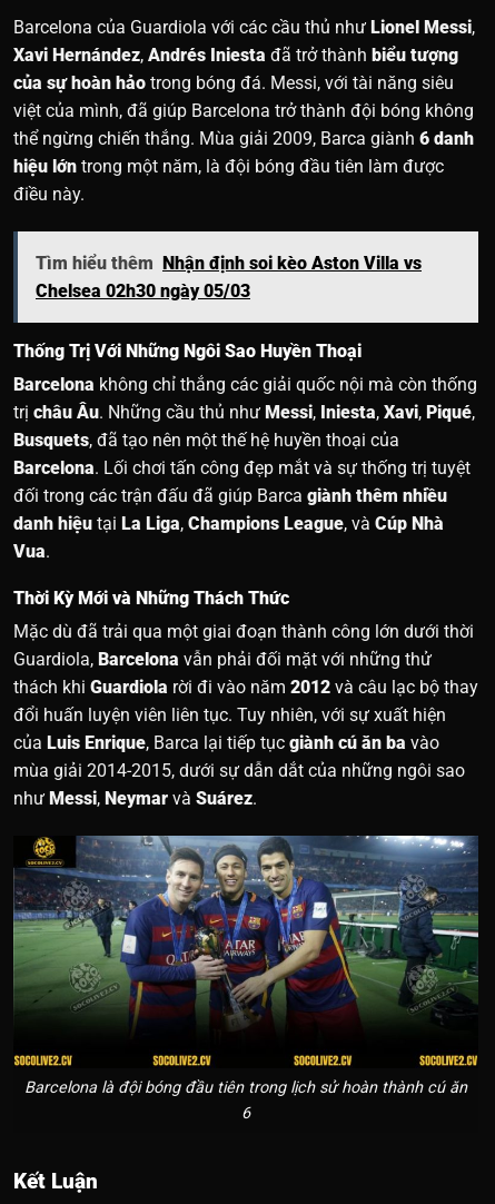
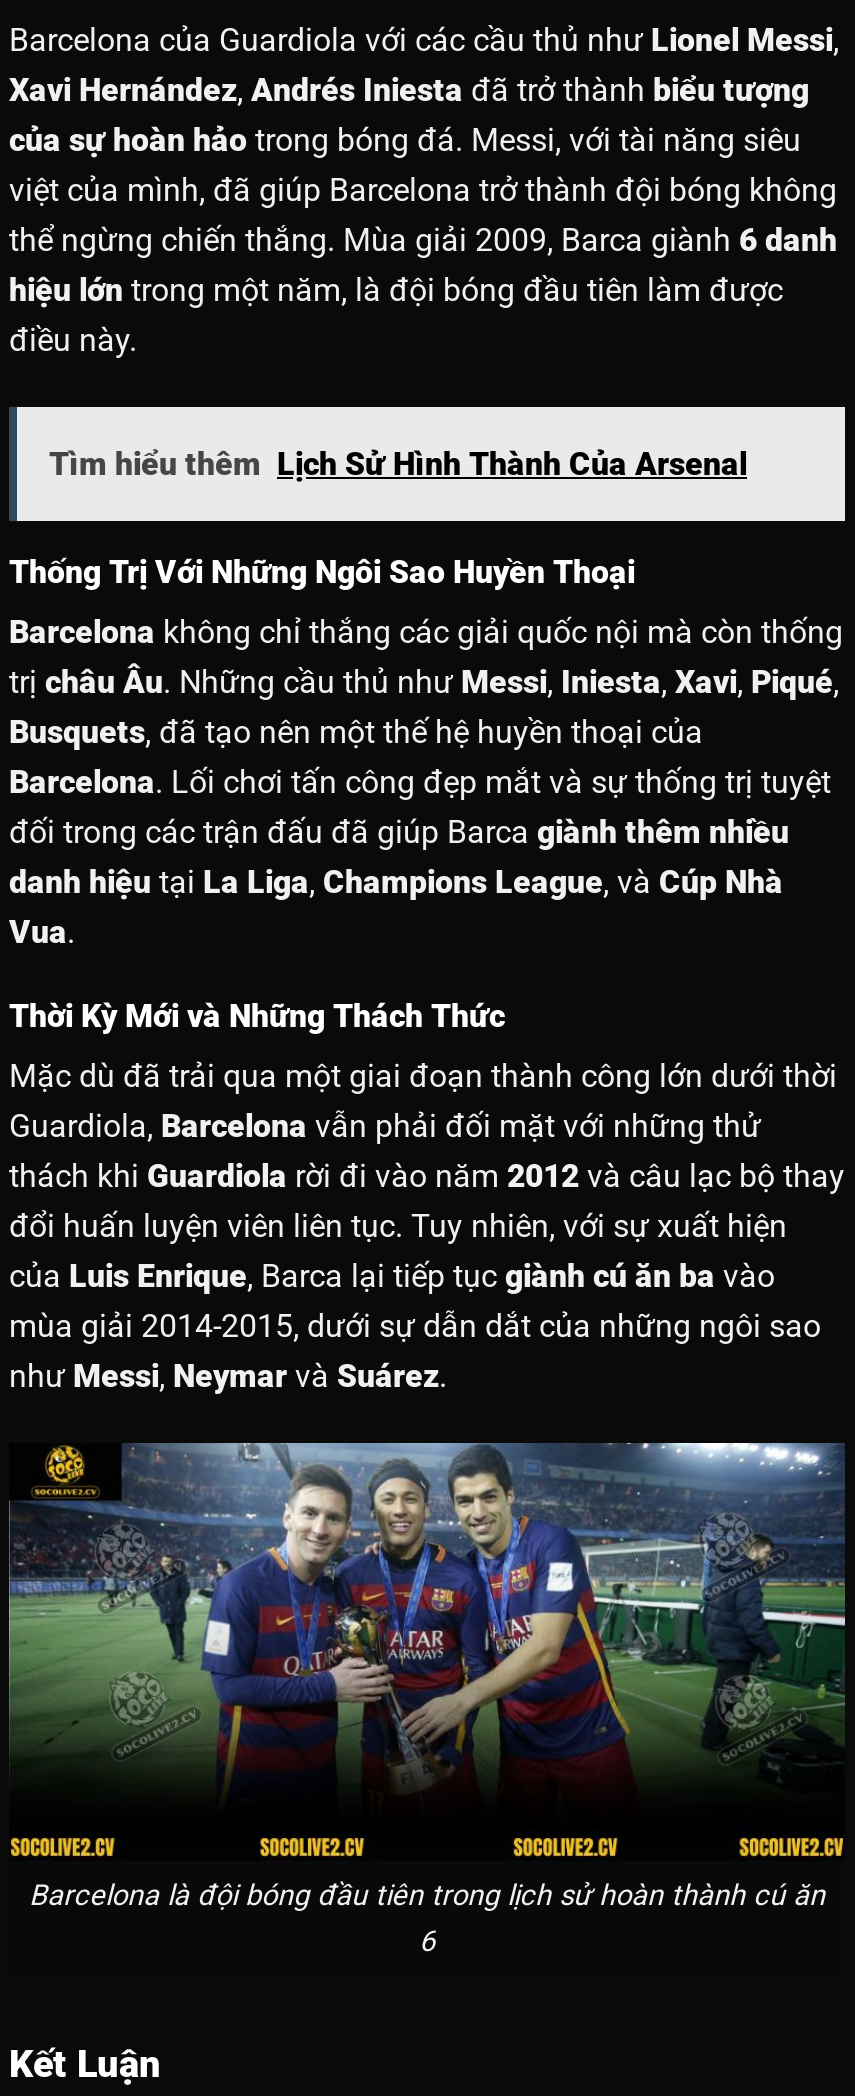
- Tìm hiểu thêm Nhận định soi kèo Aston Villa vs
- Chelsea 02h30 ngày 05/03
+ Tìm hiểu thêm Lịch Sử Hình Thành Của Arsenal
